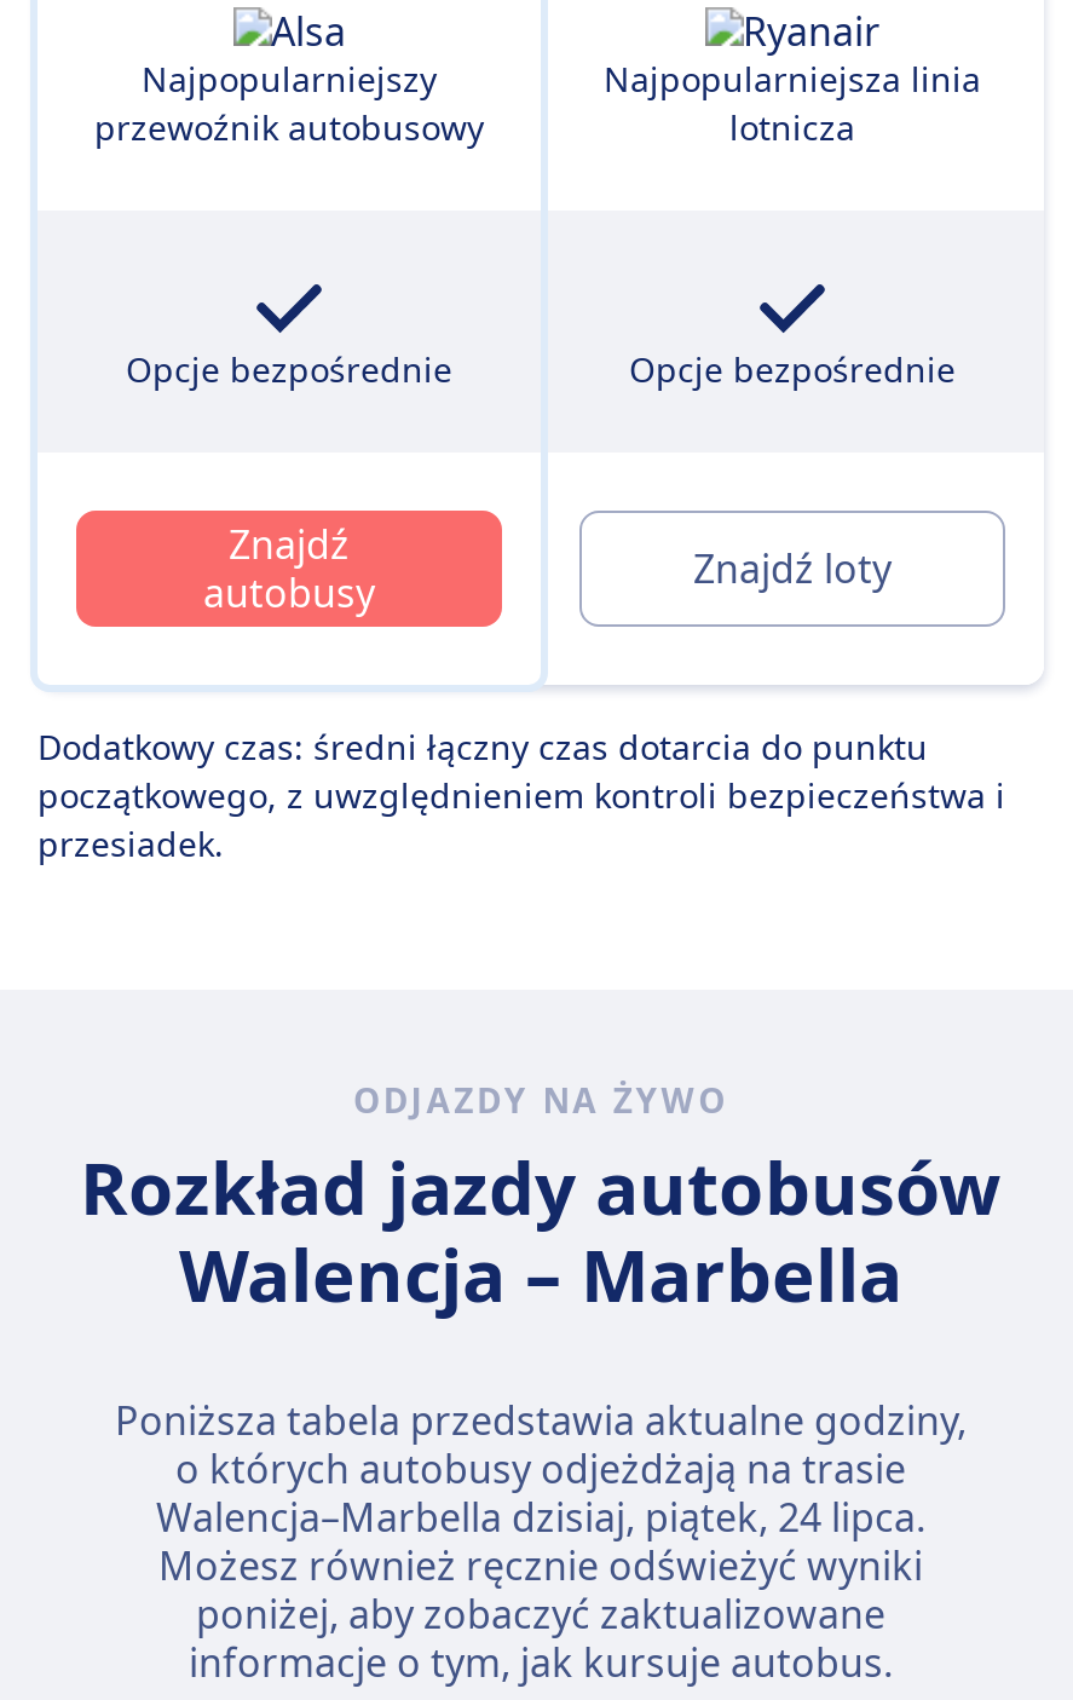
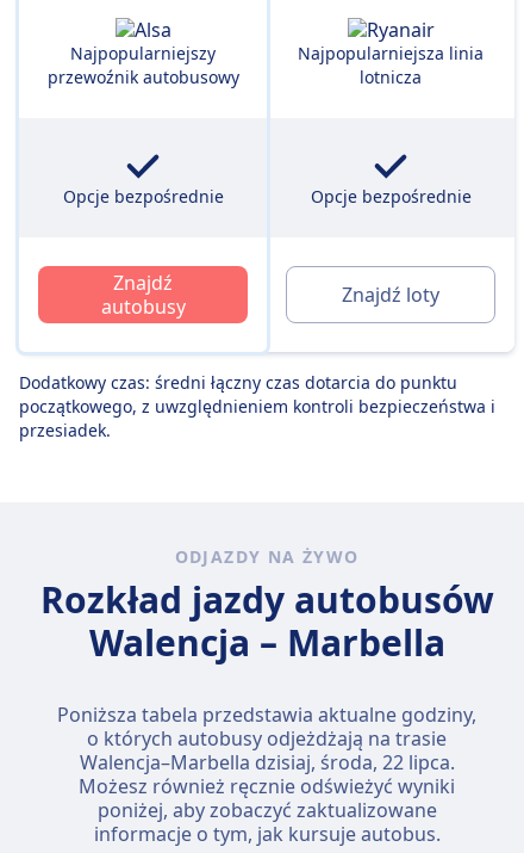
- Walencja–Marbella dzisiaj, piątek, 24 lipca.
+ Walencja–Marbella dzisiaj, środa, 22 lipca.
